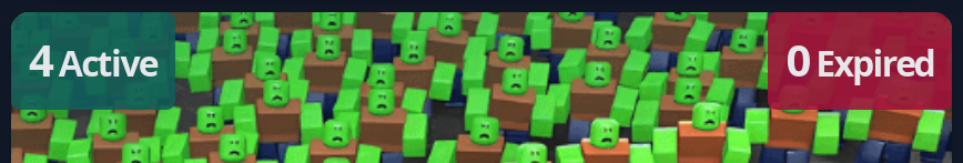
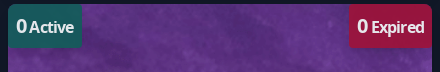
- 4Active
+ 0Active
